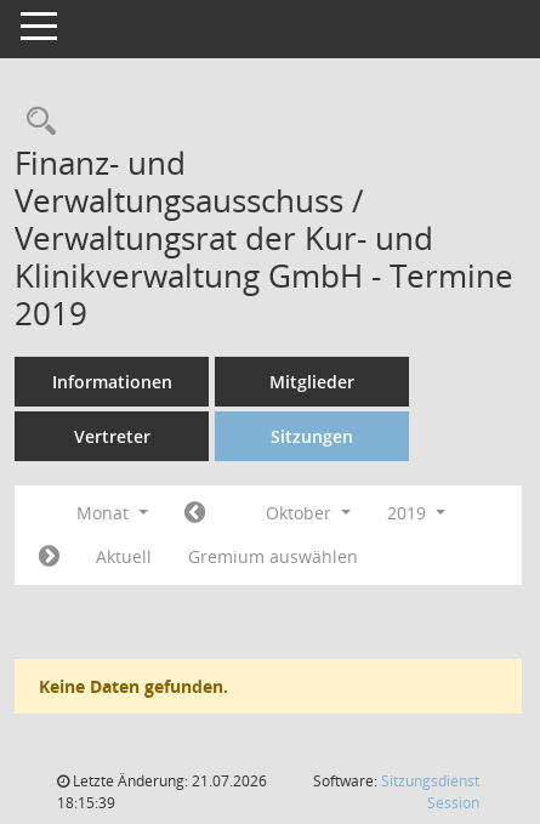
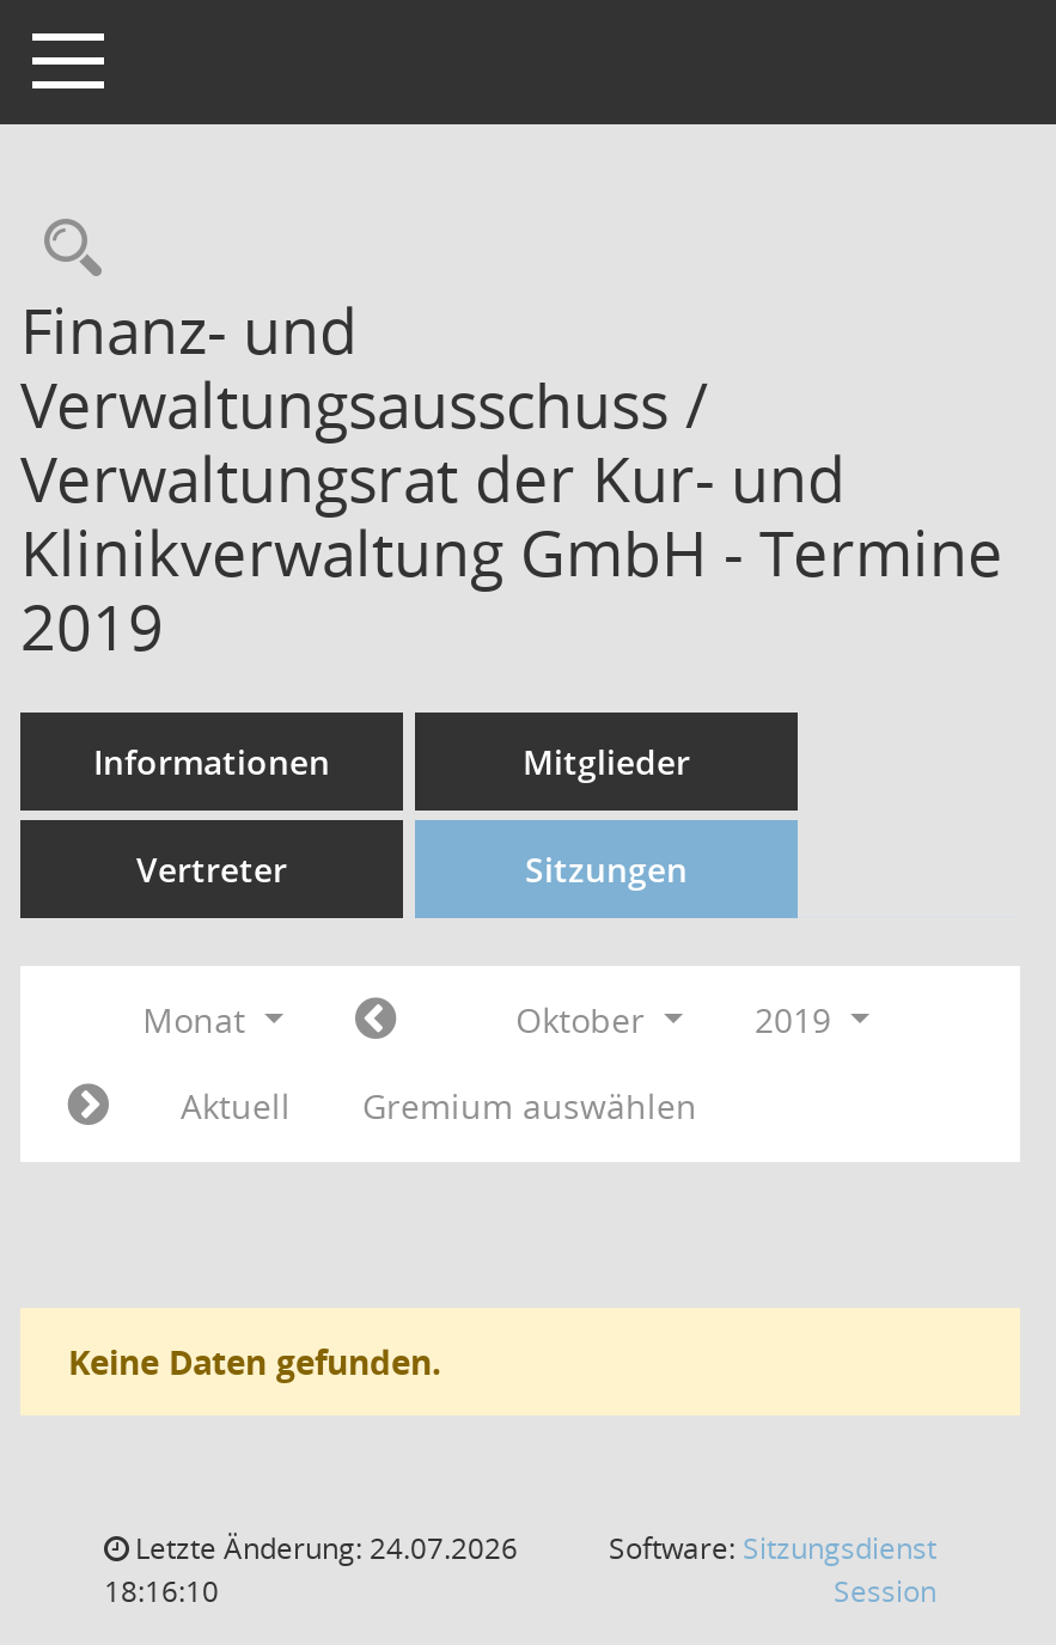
- Letzte Änderung: 21.07.2026
+ Letzte Änderung: 24.07.2026

- 18:15:39
+ 18:16:10
